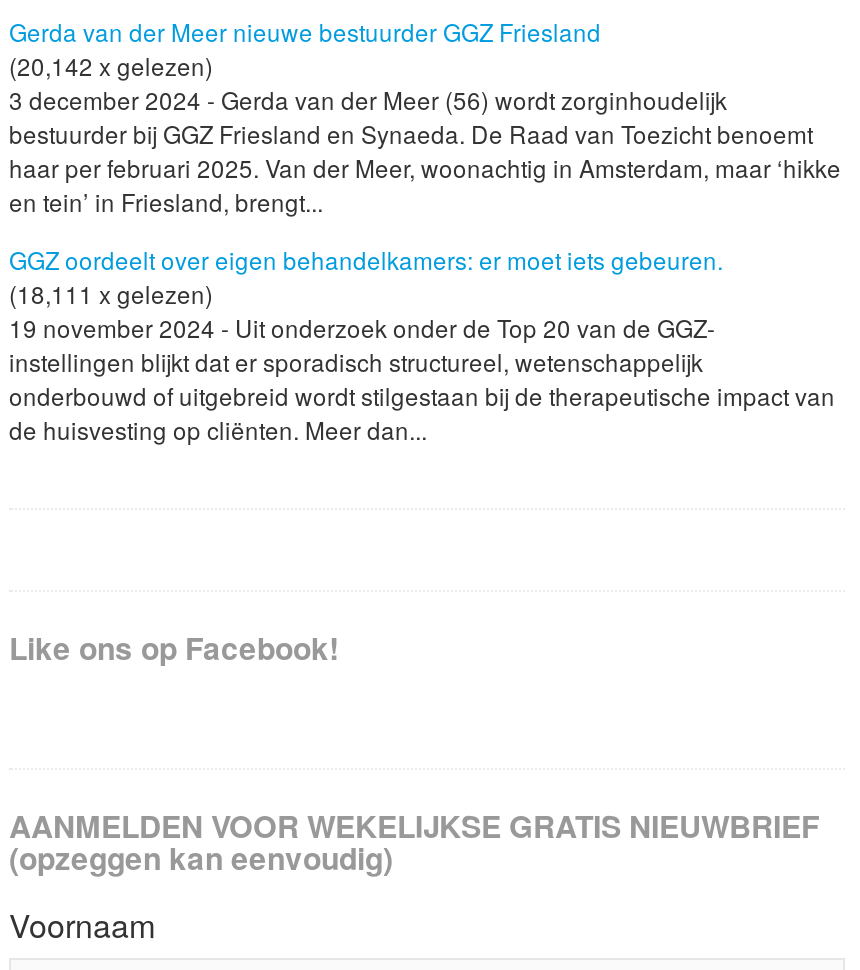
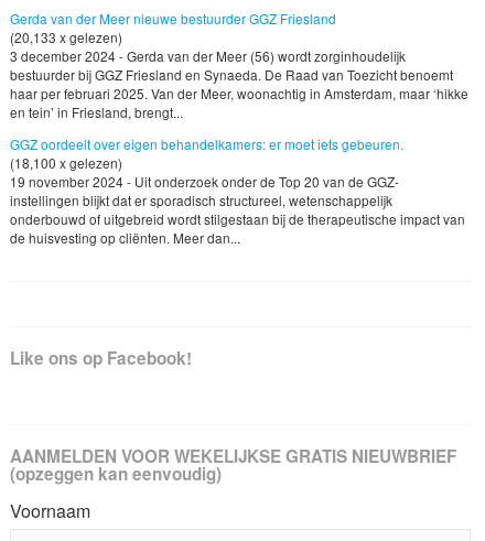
- (20,142 x gelezen)
+ (20,133 x gelezen)

- (18,111 x gelezen)
+ (18,100 x gelezen)
